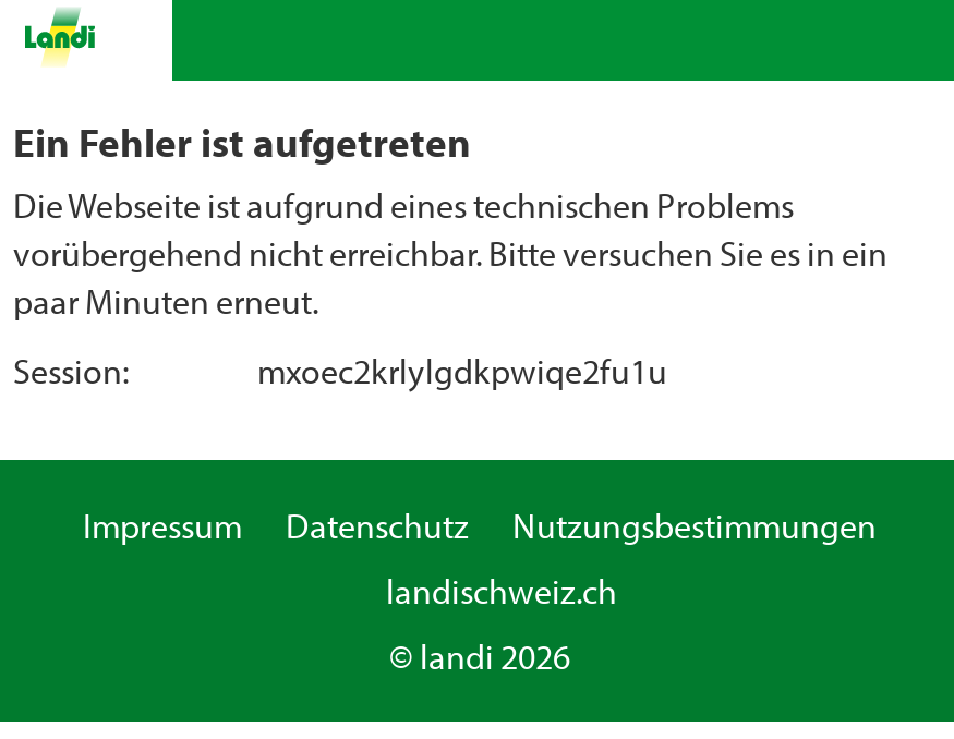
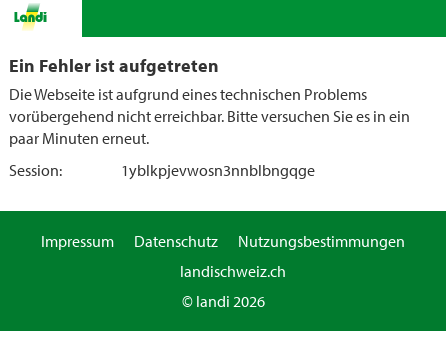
- mxoec2krlylgdkpwiqe2fu1u
+ 1yblkpjevwosn3nnblbngqge
